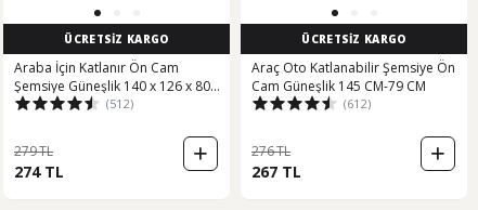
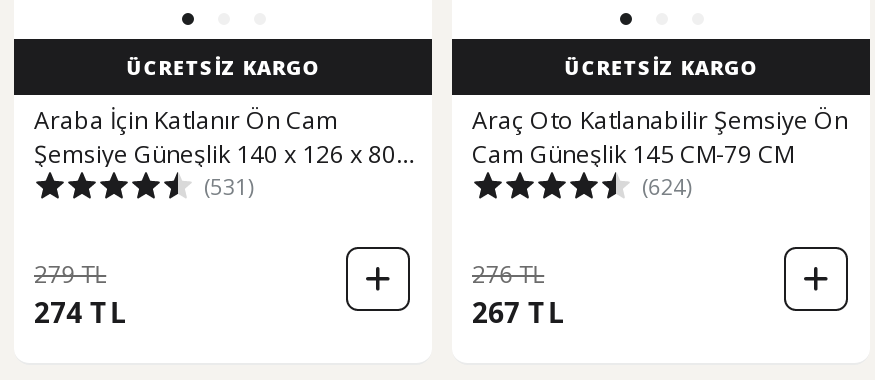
- (512)
+ (531)

- (612)
+ (624)
